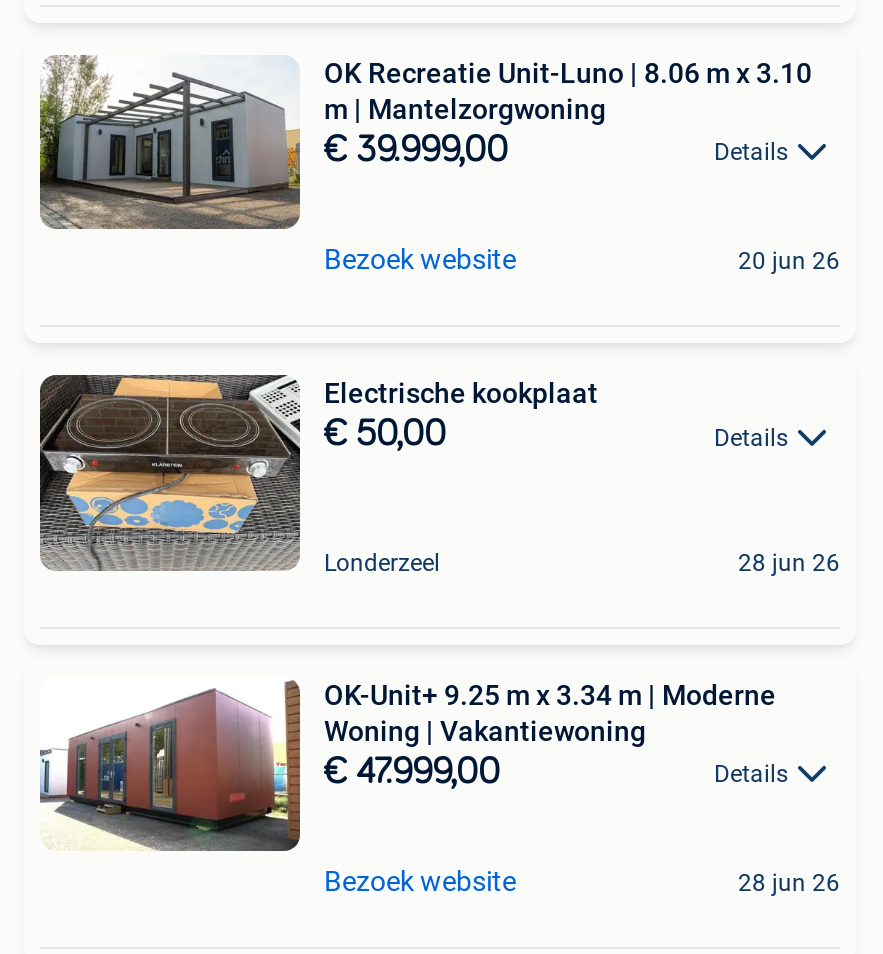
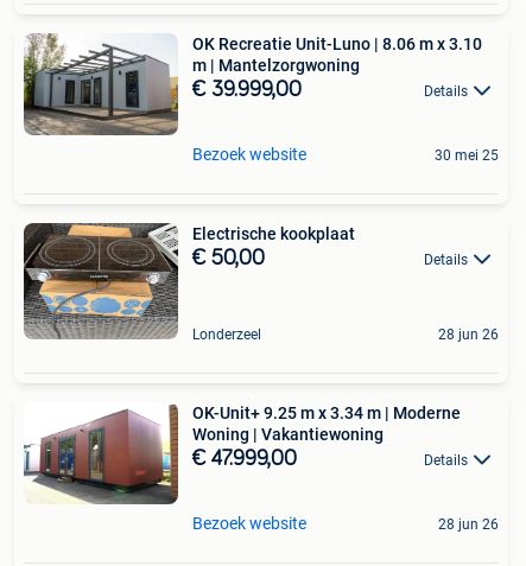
- 20 jun 26
+ 30 mei 25
